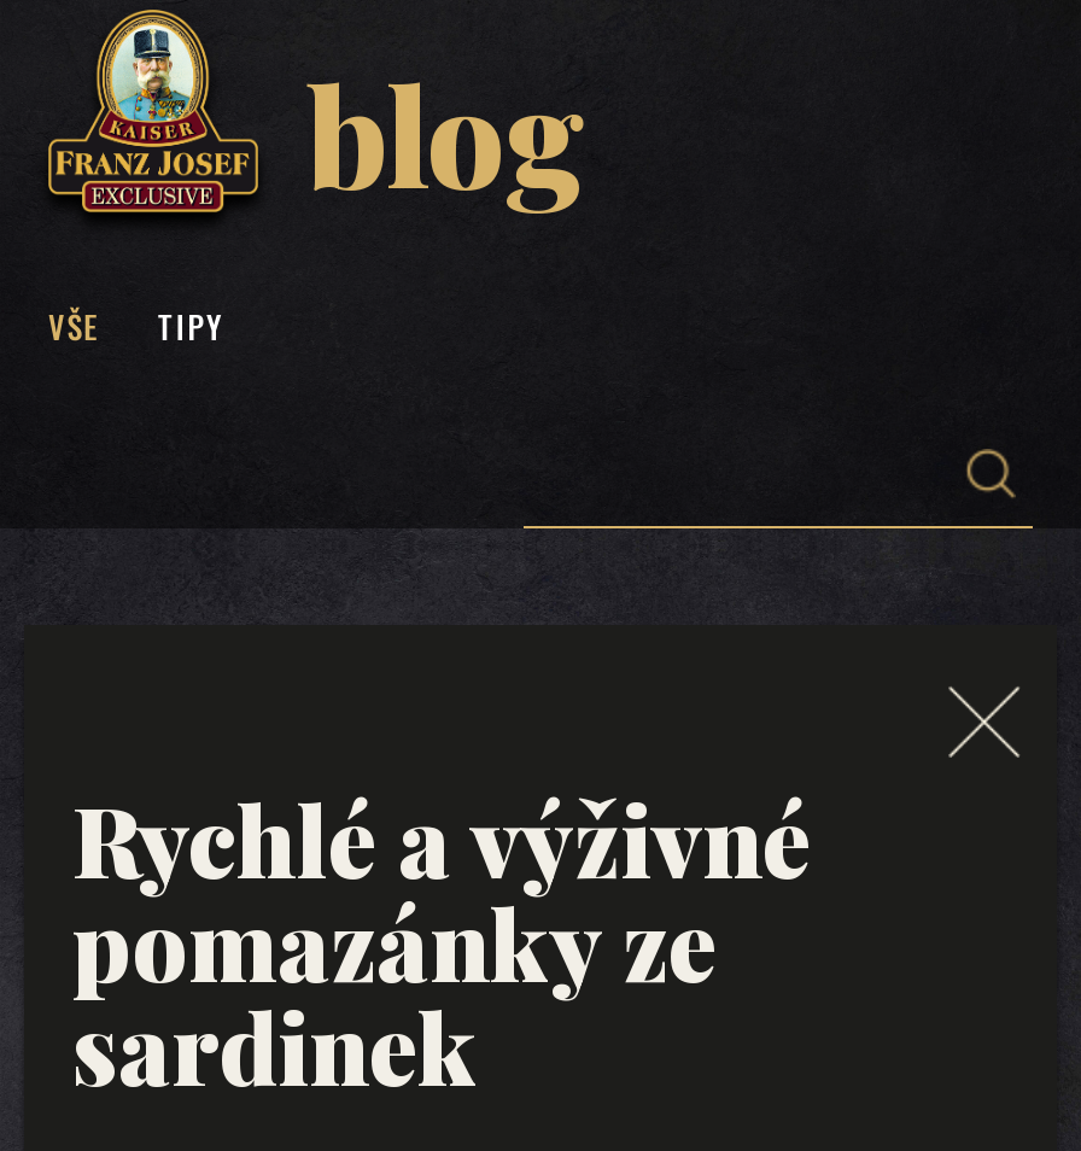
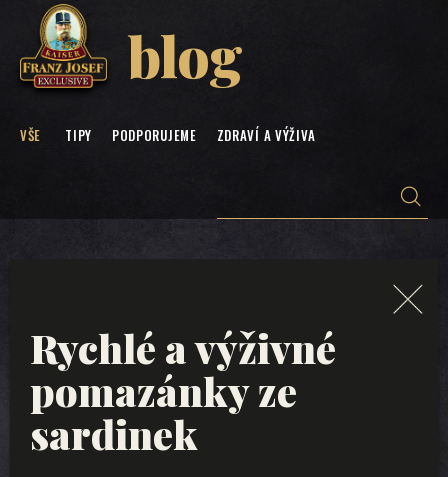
+ PODPORUJEME
+ ZDRAVÍ A VÝŽIVA
